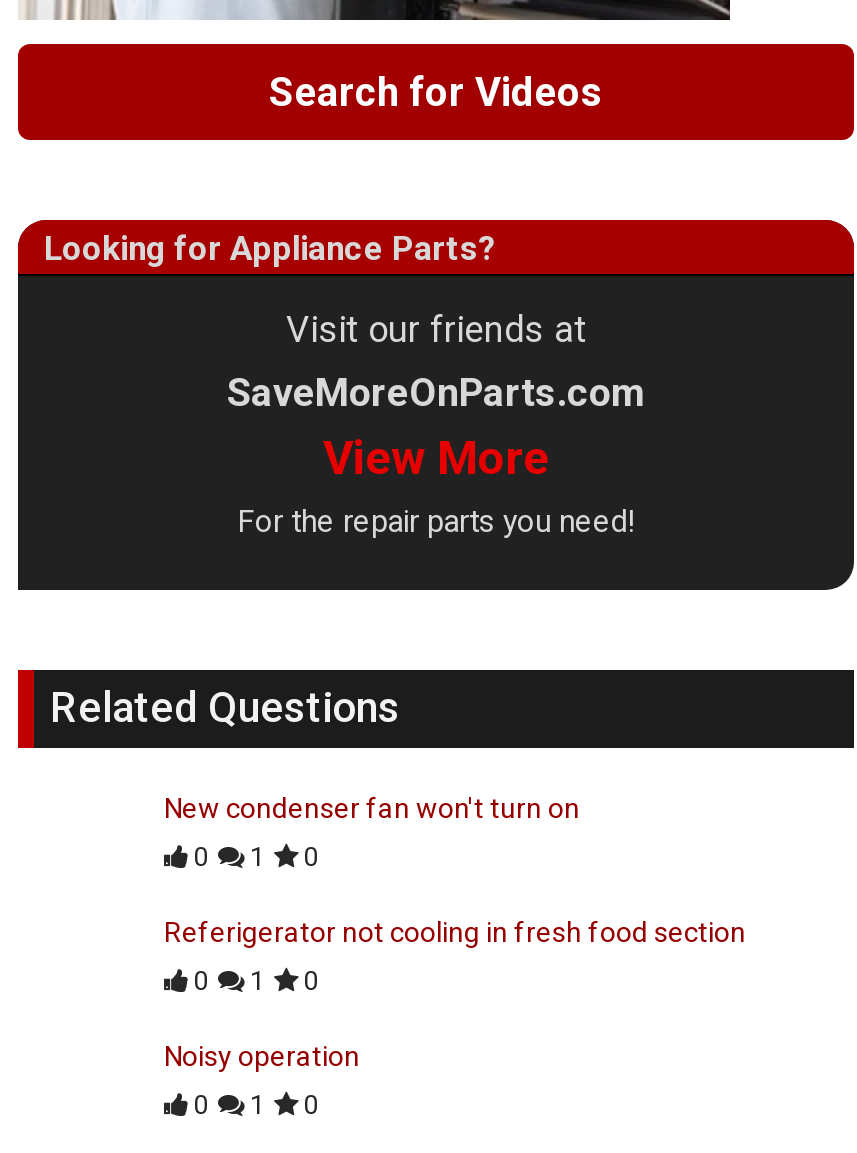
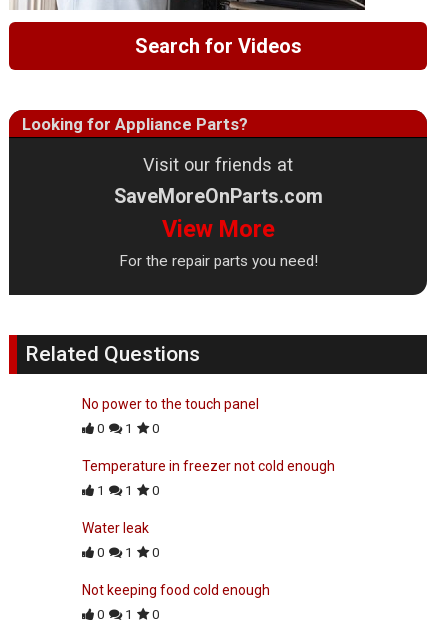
- New condenser fan won't turn on
+ No power to the touch panel

- Referigerator not cooling in fresh food section
+ Temperature in freezer not cold enough
+ 1
+ 1
+ 0
+ Water leak

- Noisy operation
+ Not keeping food cold enough
